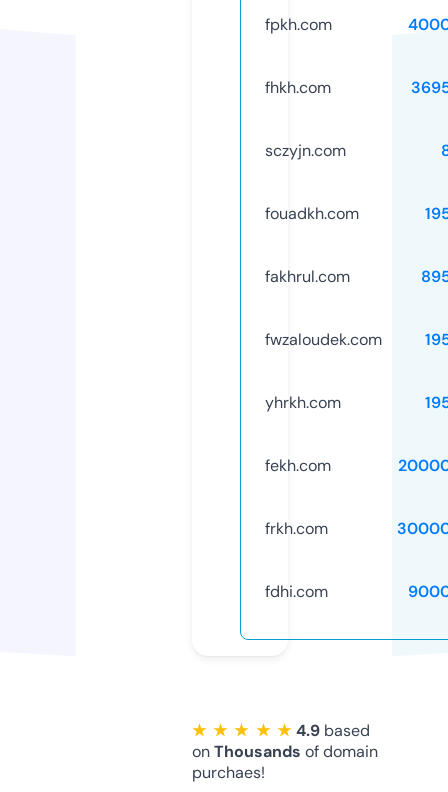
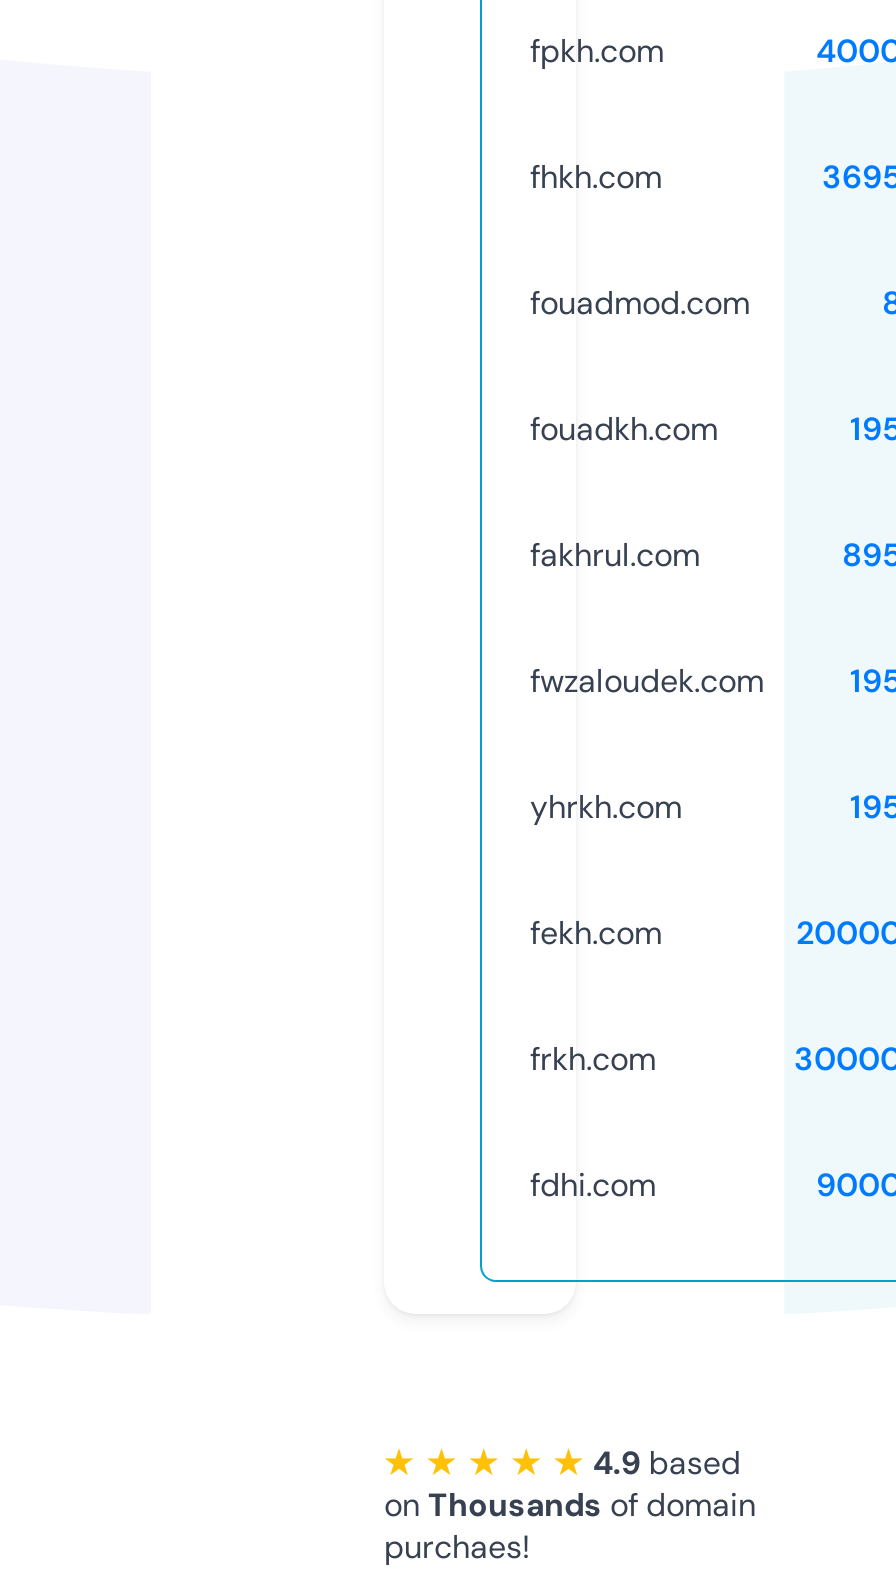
- sczyjn.com
+ fouadmod.com
